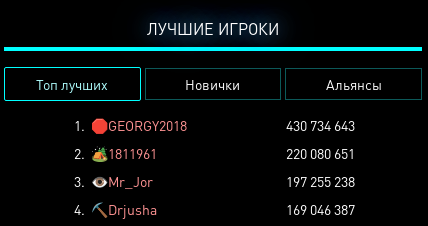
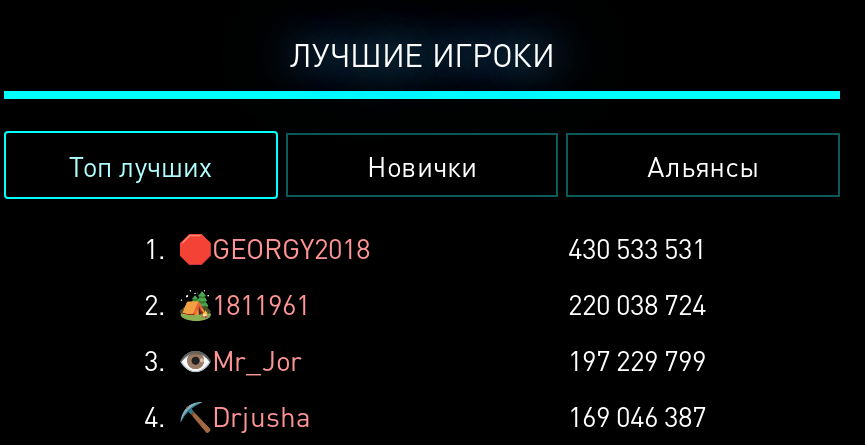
- 430 734 643
+ 430 533 531

- 220 080 651
+ 220 038 724

- 197 255 238
+ 197 229 799
